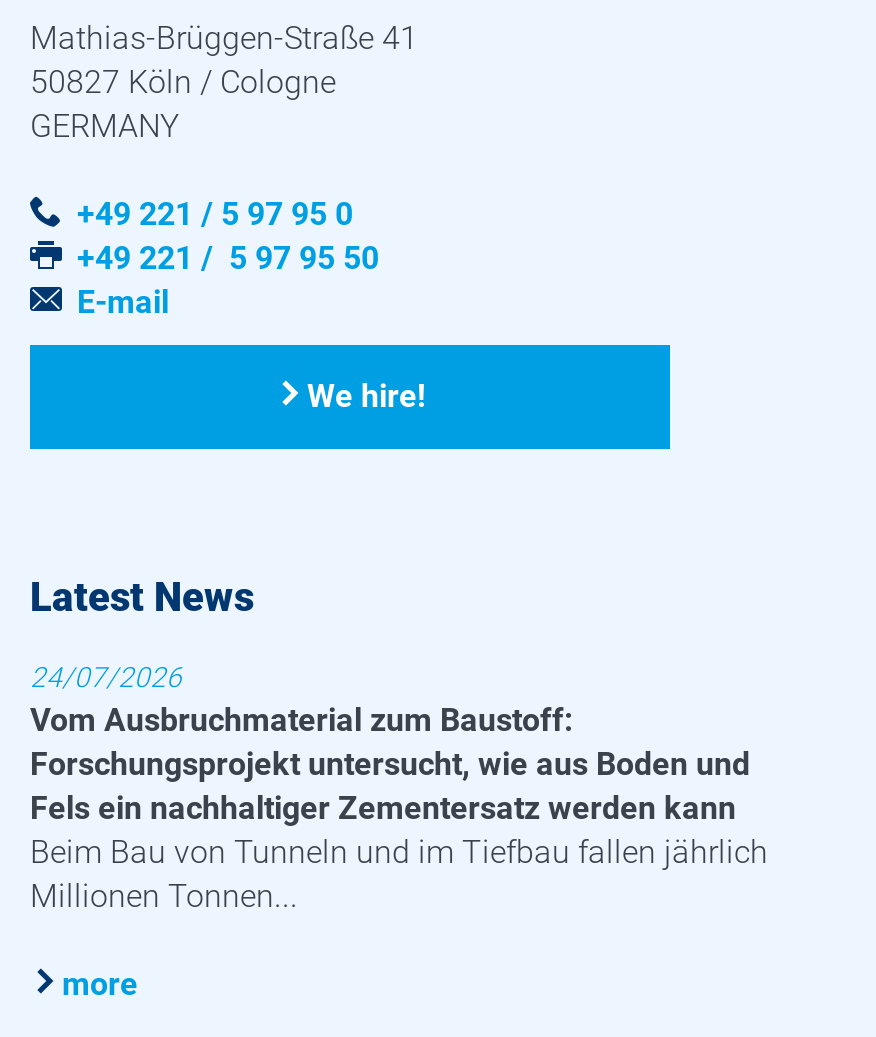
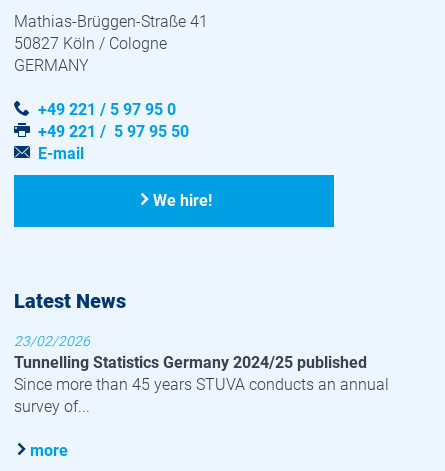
- 24/07/2026
- Vom Ausbruchmaterial zum Baustoff:
- Forschungsprojekt untersucht, wie aus Boden und
- Fels ein nachhaltiger Zementersatz werden kann
- Beim Bau von Tunneln und im Tiefbau fallen jährlich
- Millionen Tonnen...
+ 23/02/2026
+ Tunnelling Statistics Germany 2024/25 published
+ Since more than 45 years STUVA conducts an annual
+ survey of...
